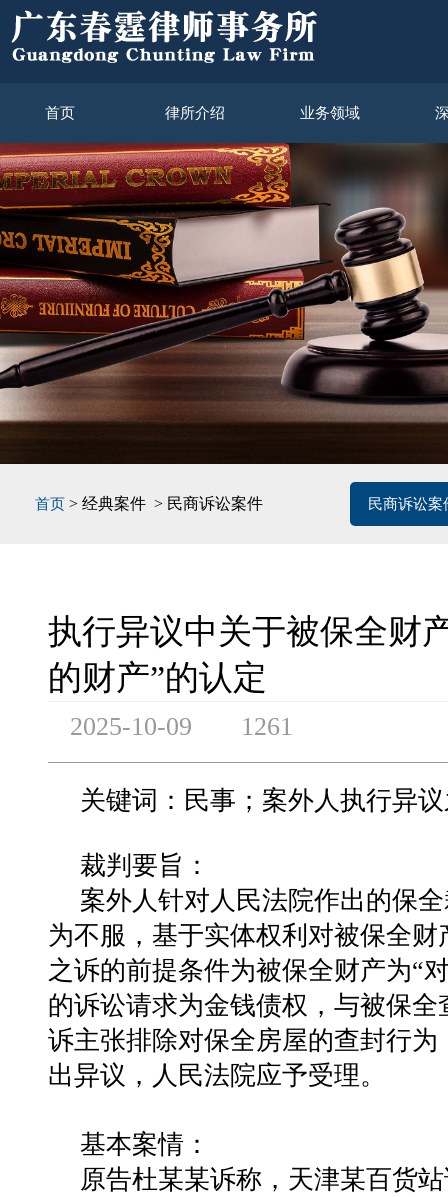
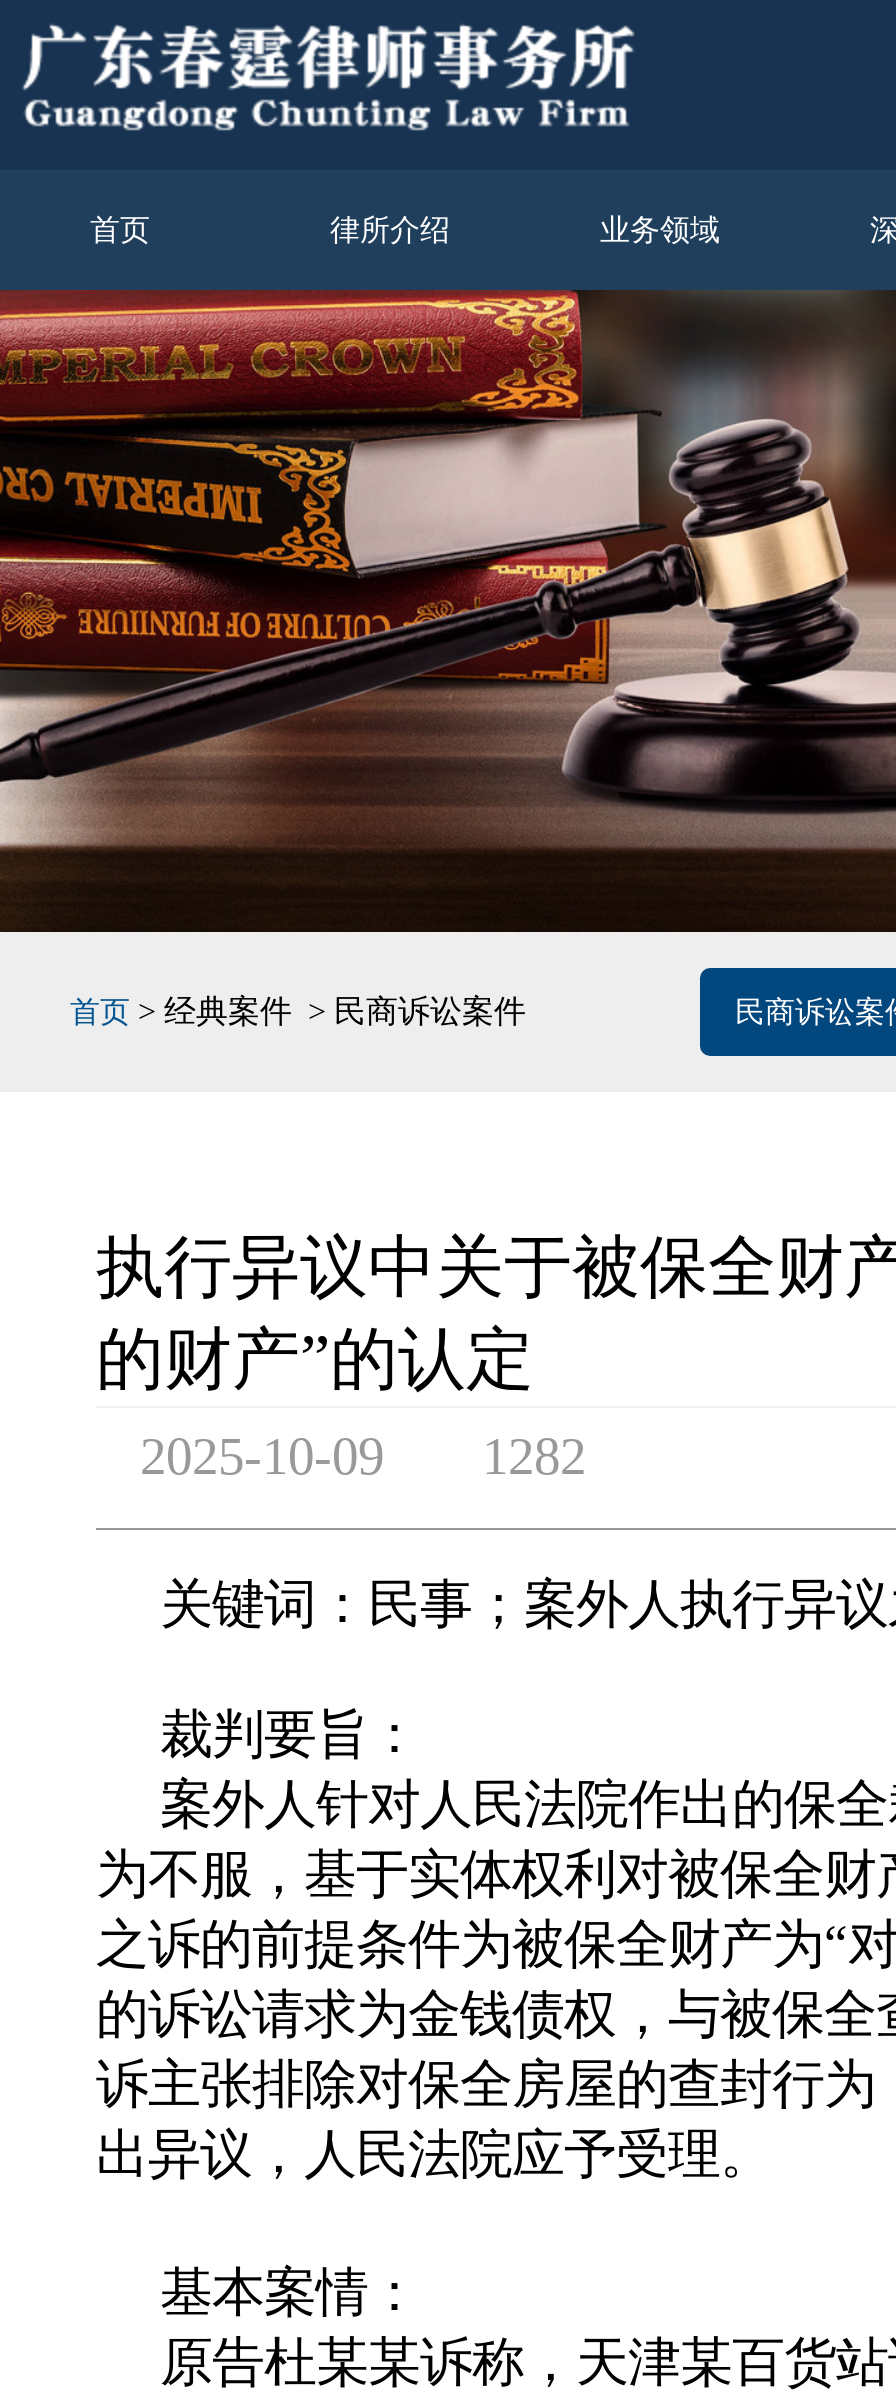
- 2025-10-09 1261
+ 2025-10-09 1282
